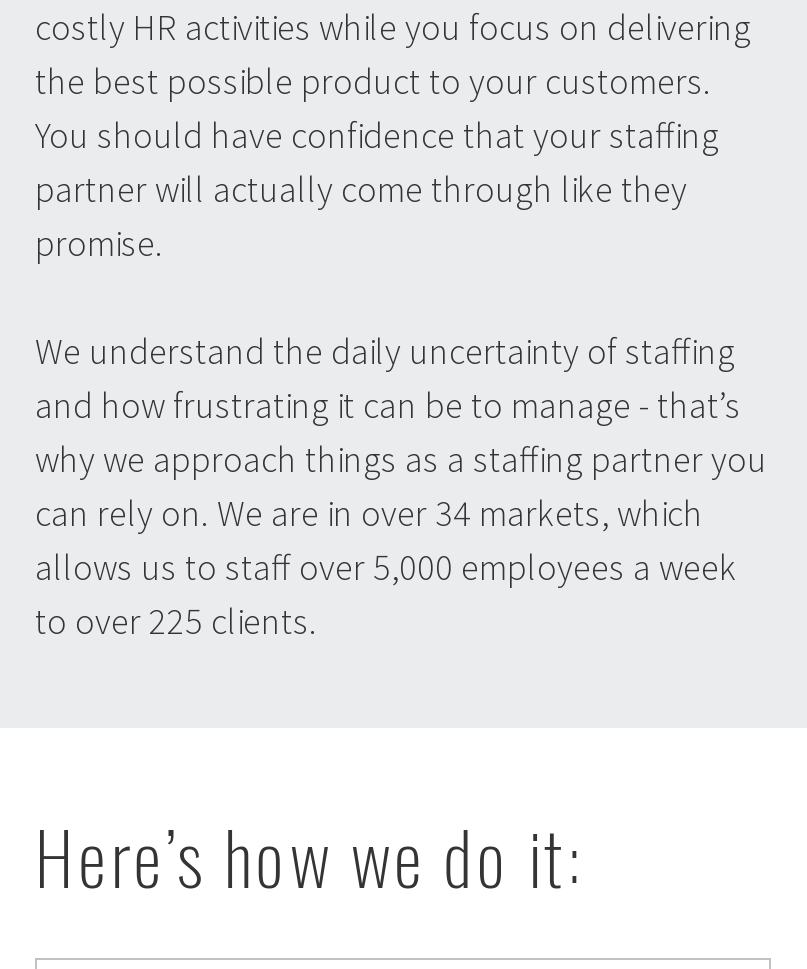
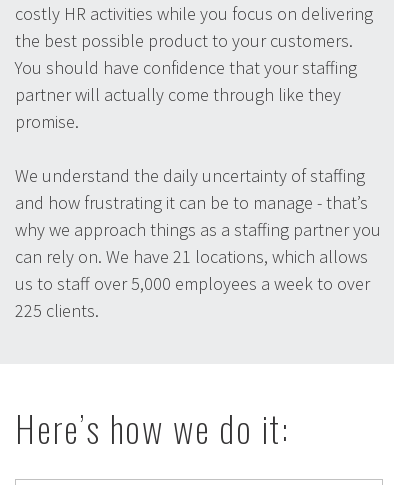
- can rely on. We are in over 34 markets, which
- allows us to staff over 5,000 employees a week
- to over 225 clients.
+ can rely on. We have 21 locations, which allows
+ us to staff over 5,000 employees a week to over
+ 225 clients.
